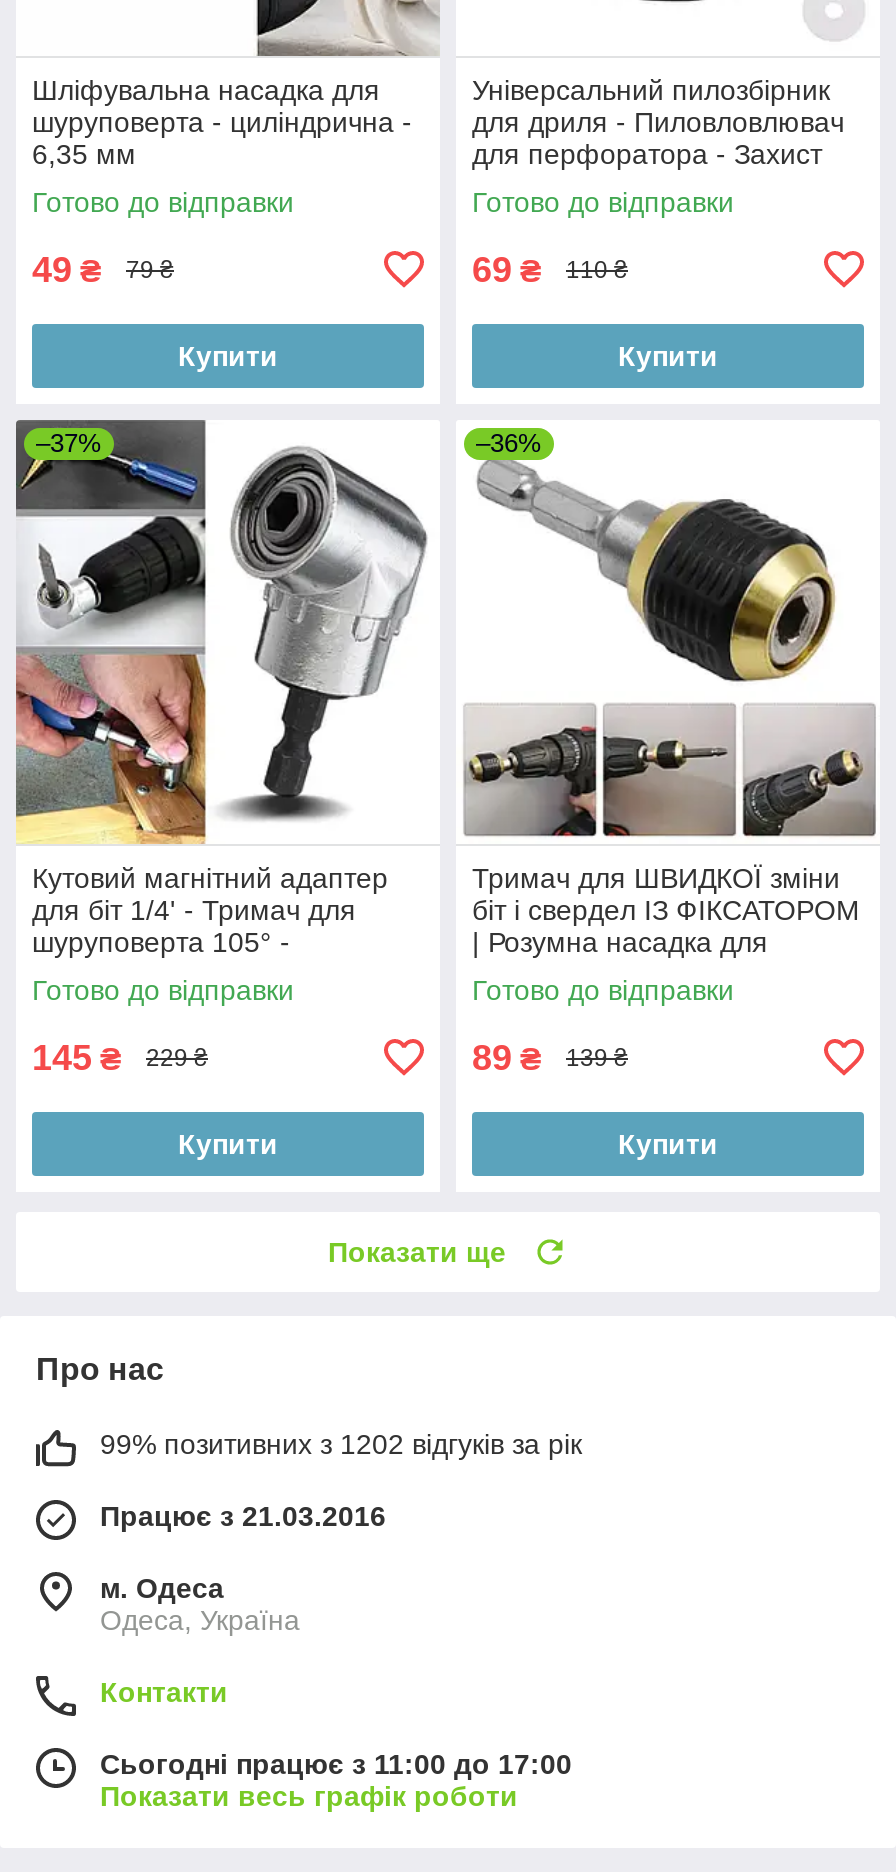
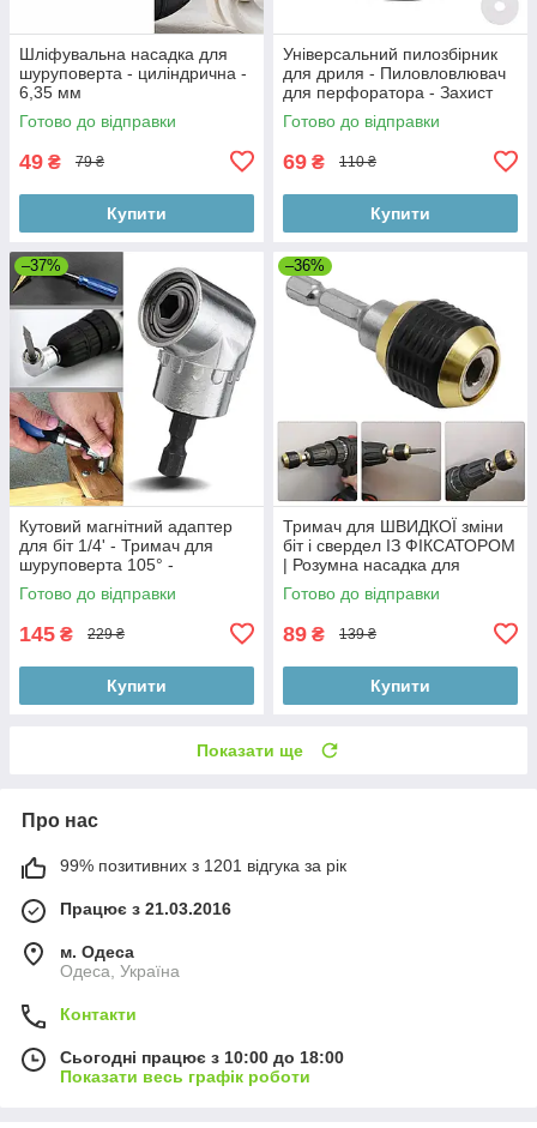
- 99% позитивних з 1202 відгуків за рік
+ 99% позитивних з 1201 відгука за рік

- Сьогодні працює з 11:00 до 17:00
+ Сьогодні працює з 10:00 до 18:00
